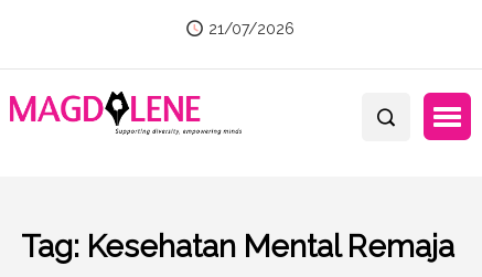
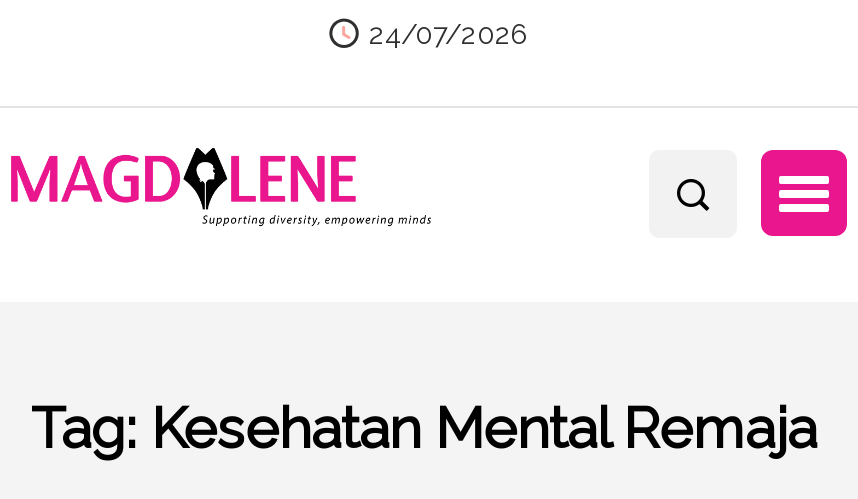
- 21/07/2026
+ 24/07/2026
